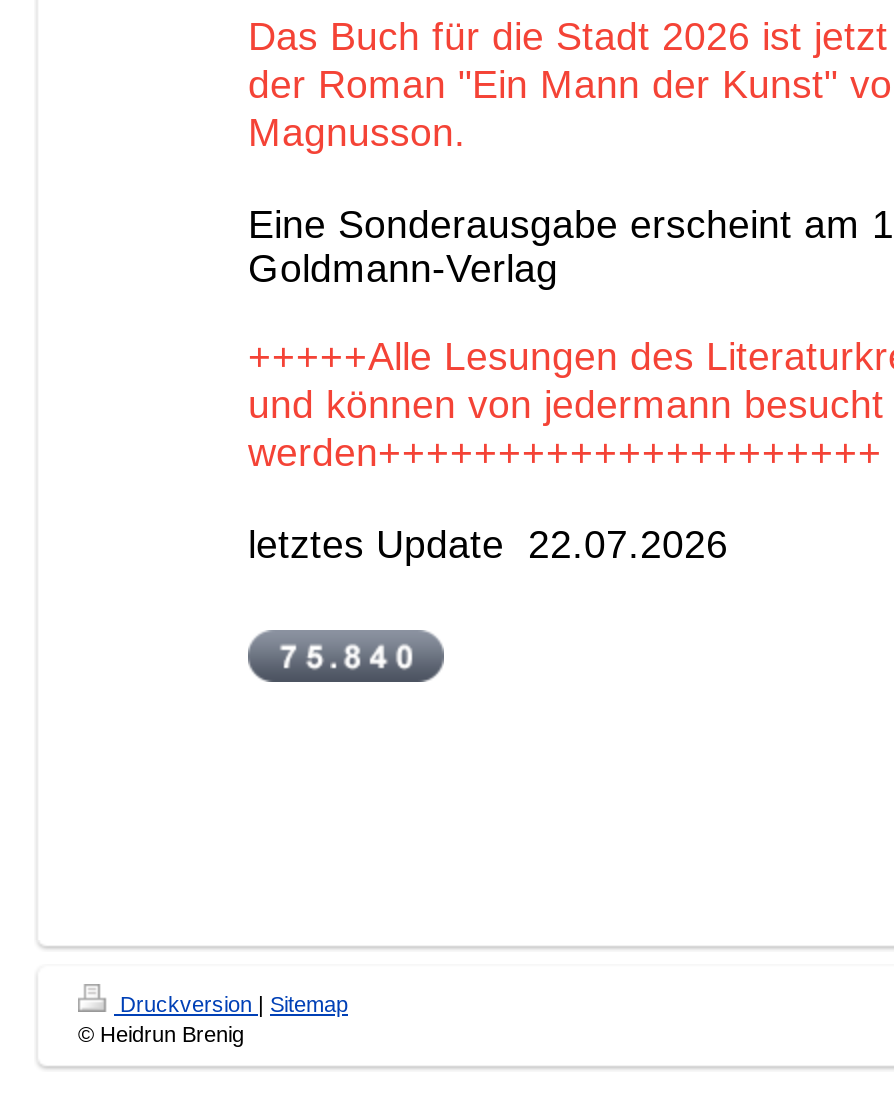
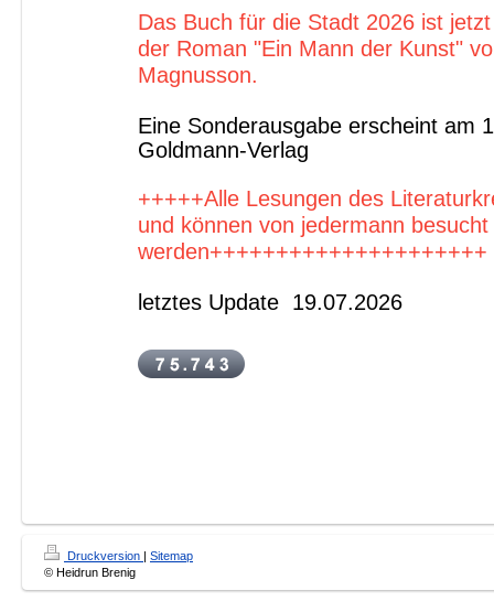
- letztes Update 22.07.2026
+ letztes Update 19.07.2026
